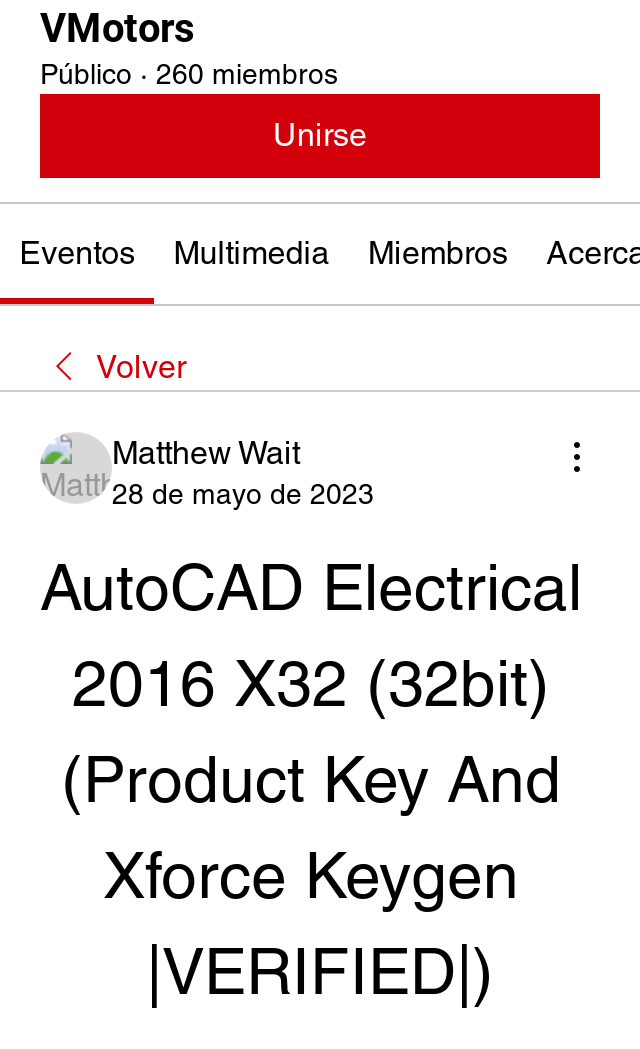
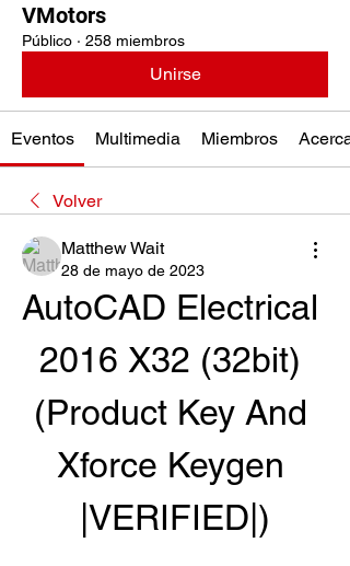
- Público · 260 miembros
+ Público · 258 miembros
